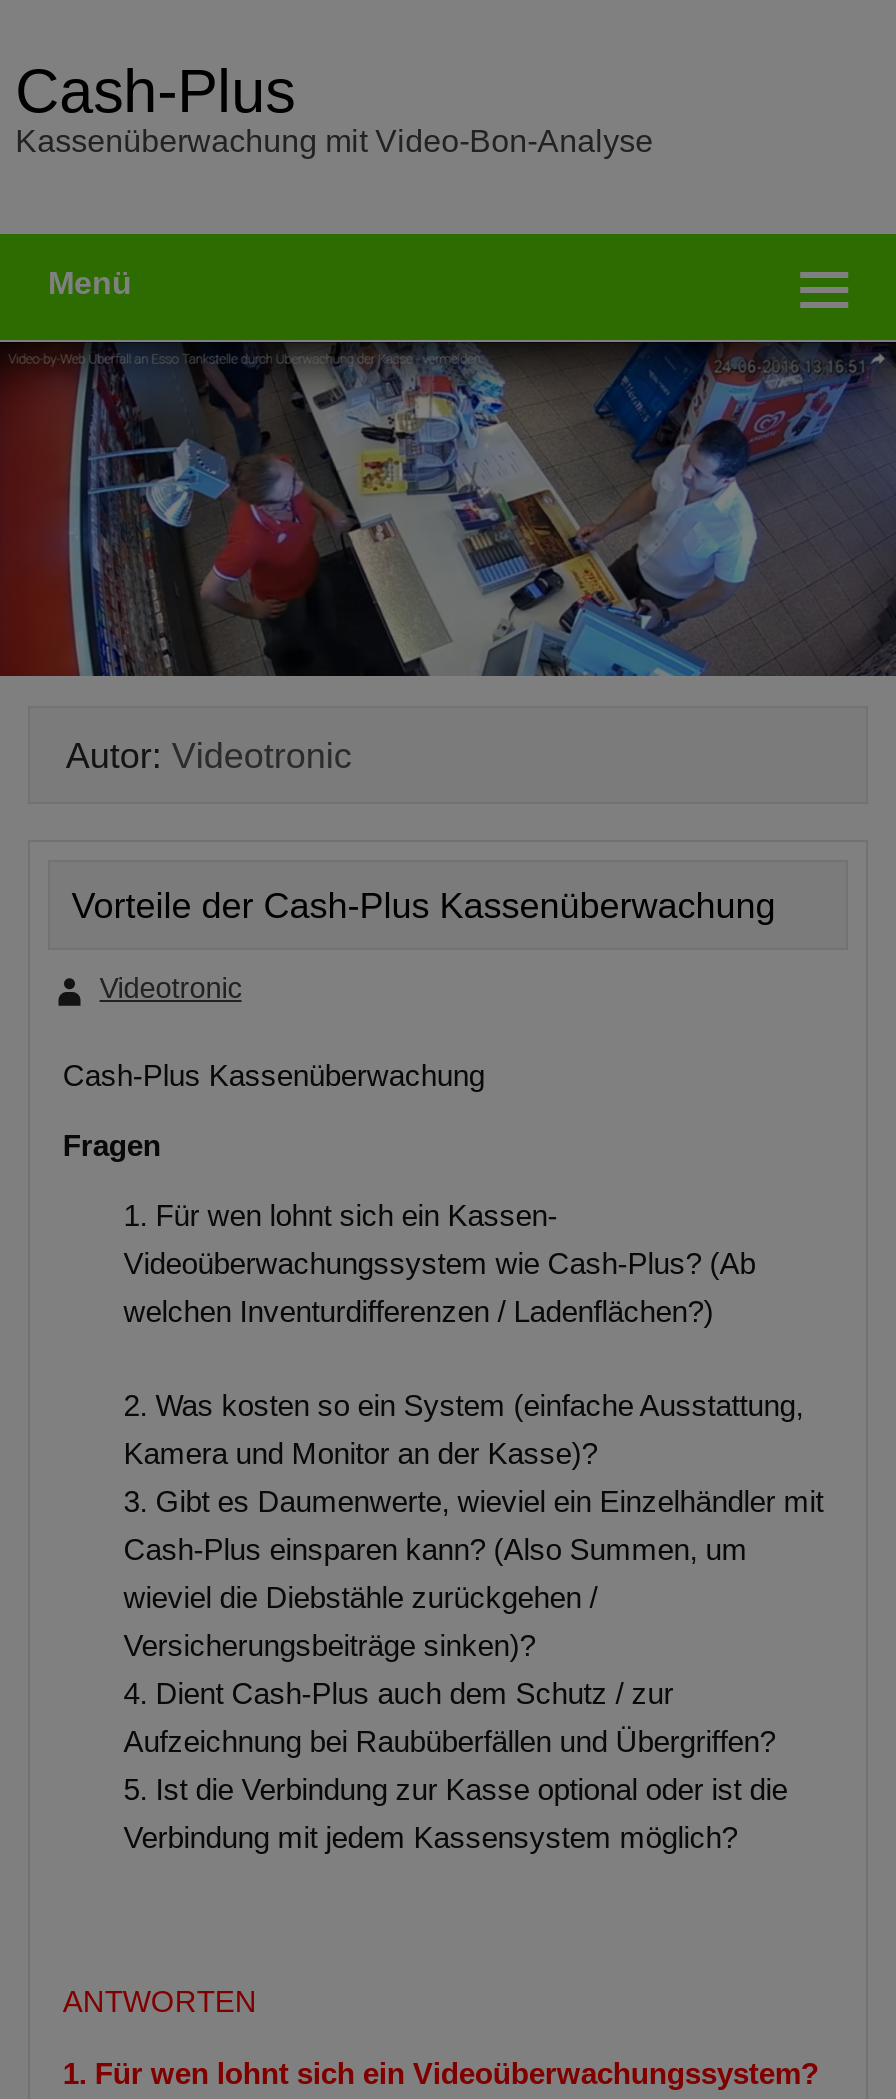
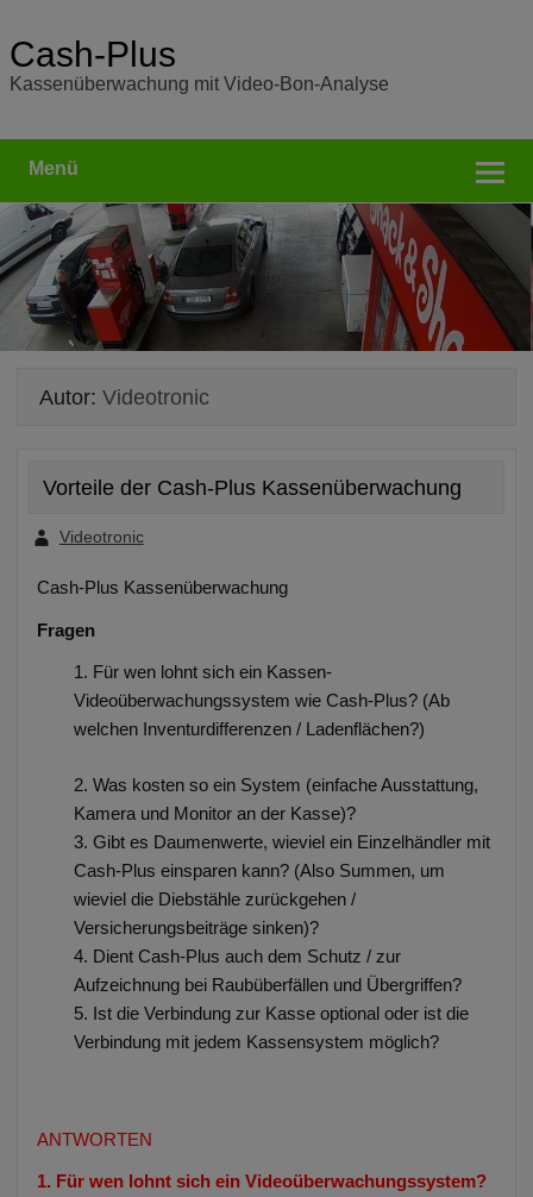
- [image]
+ [image]
